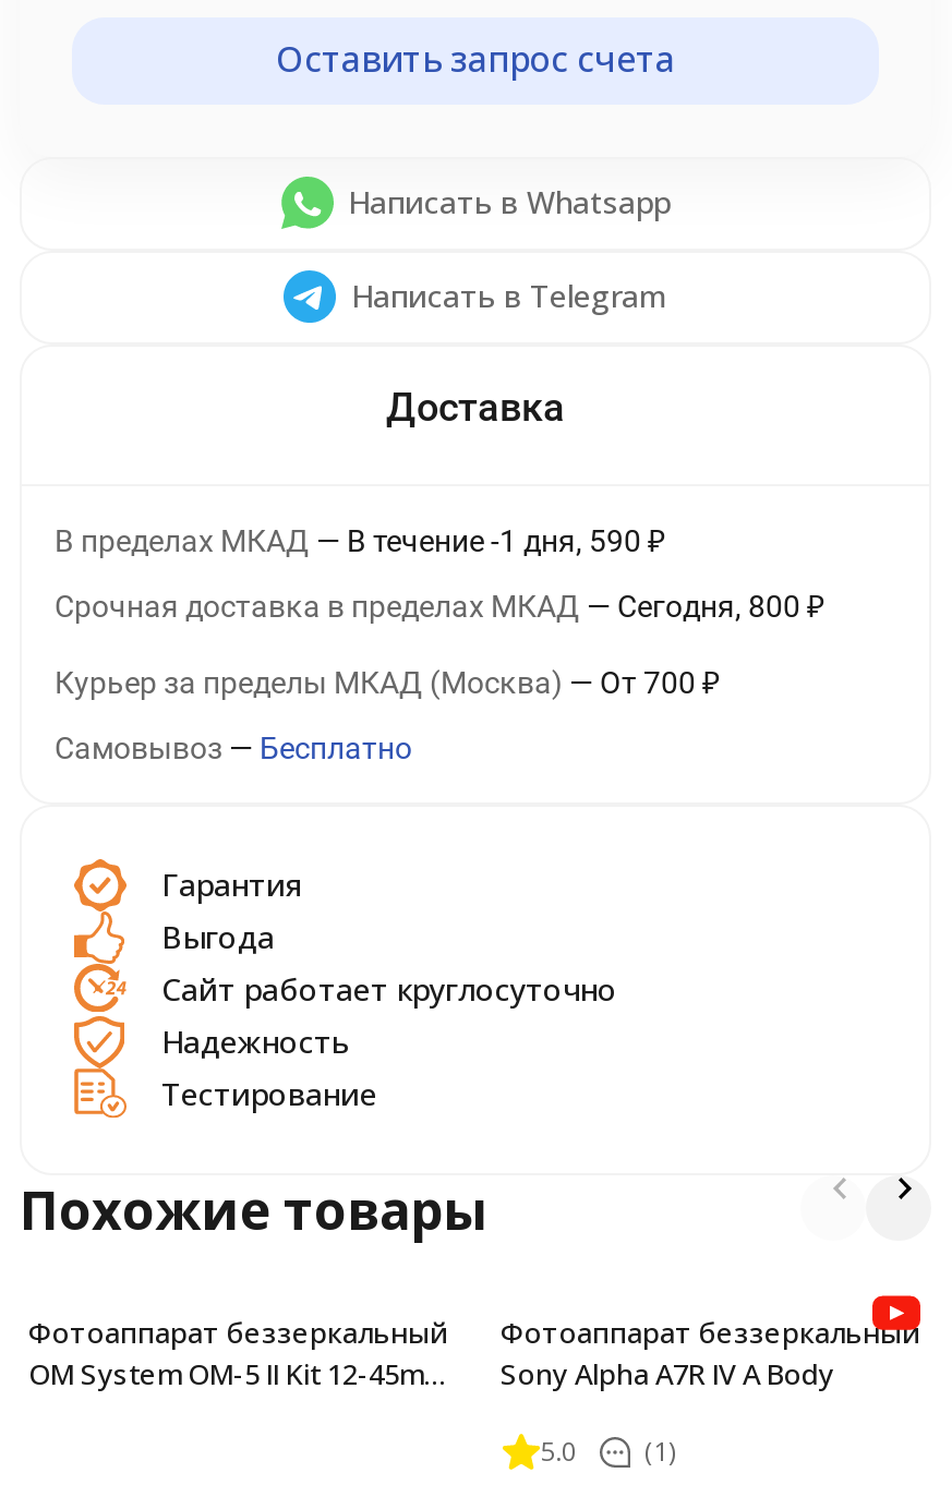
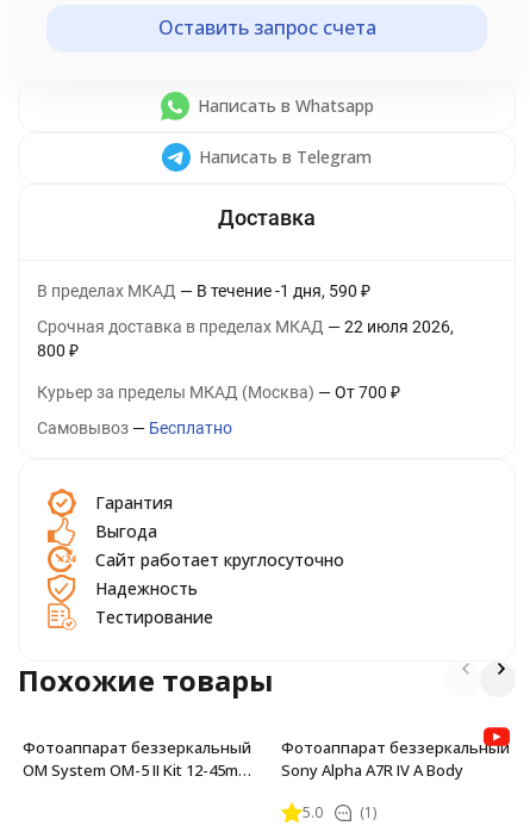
- Сегодня 800 ₽
+ 22 июля 2026
+ 800 ₽
